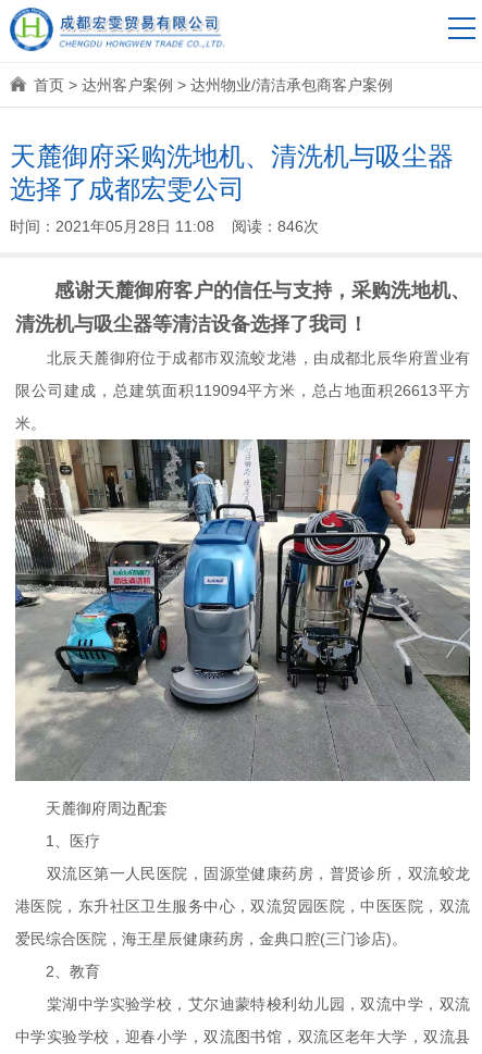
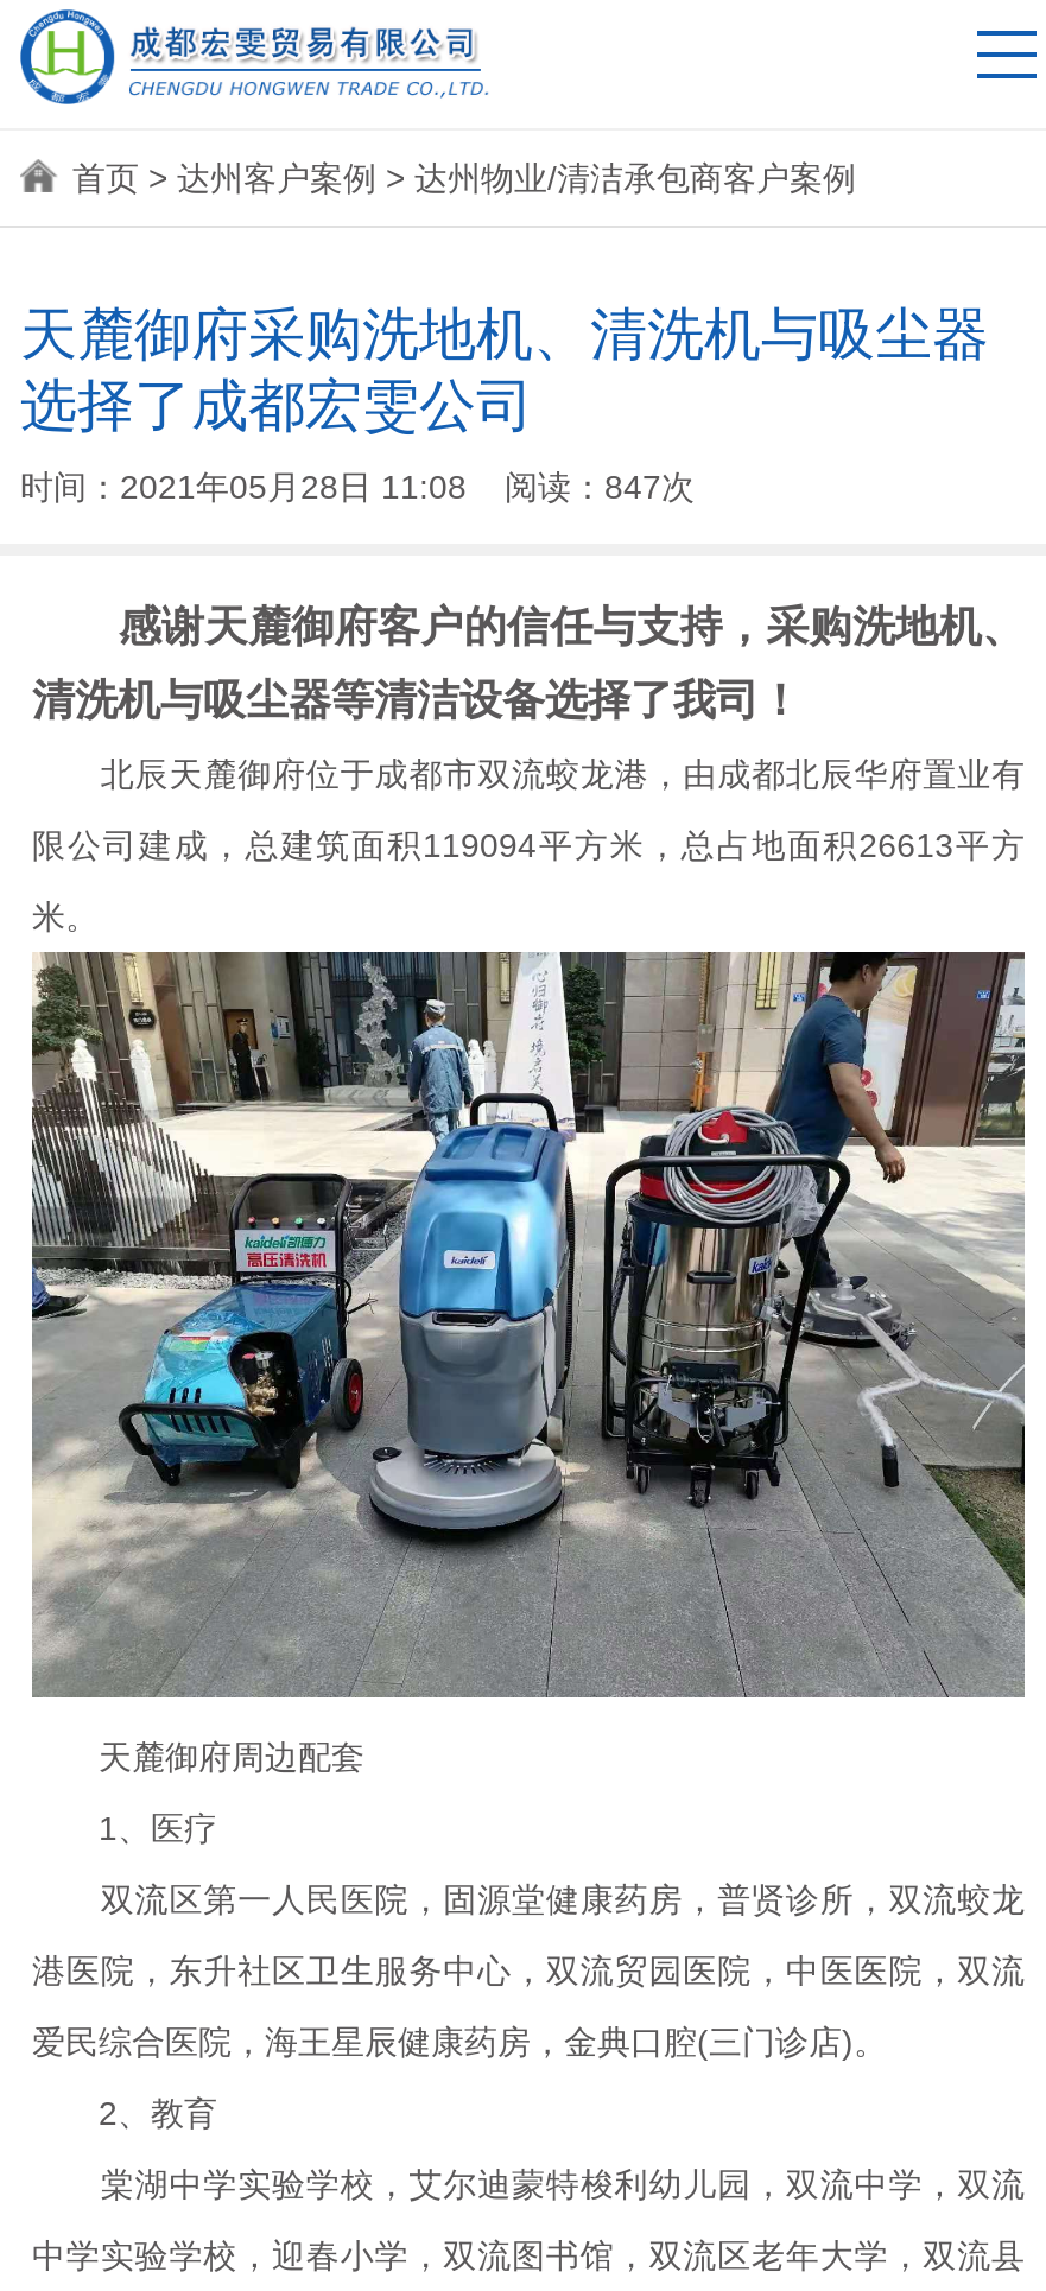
- 时间：2021年05月28日 11:08 阅读：846次
+ 时间：2021年05月28日 11:08 阅读：847次
